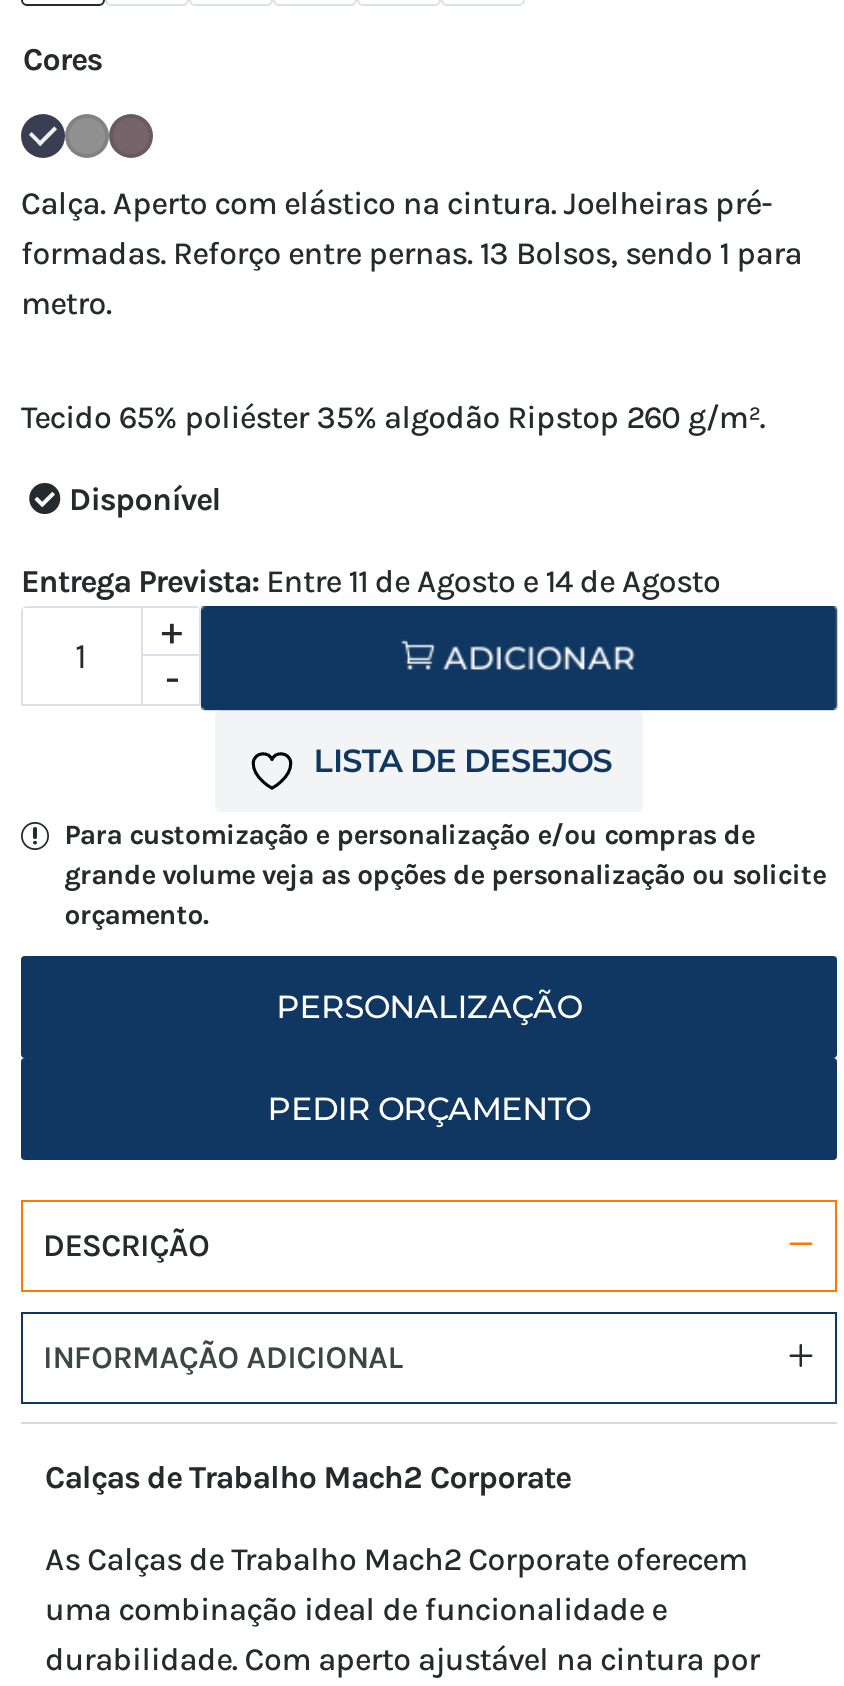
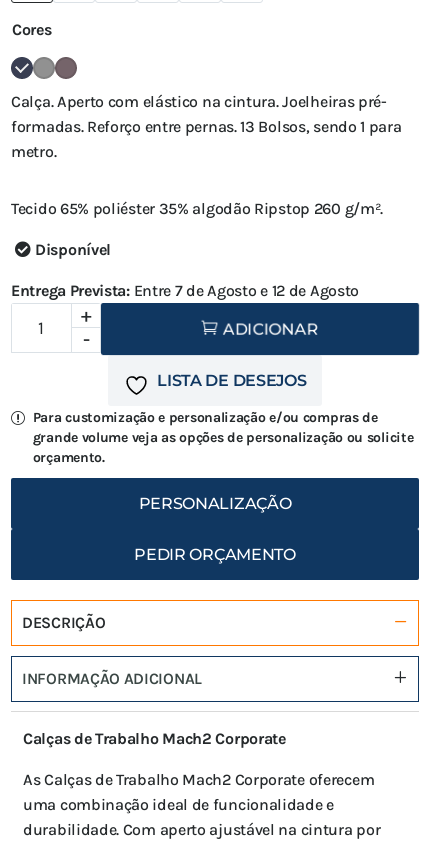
- Entrega Prevista: Entre 11 de Agosto e 14 de Agosto
+ Entrega Prevista: Entre 7 de Agosto e 12 de Agosto
